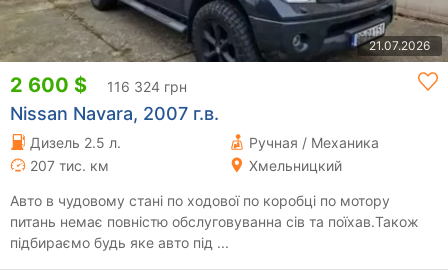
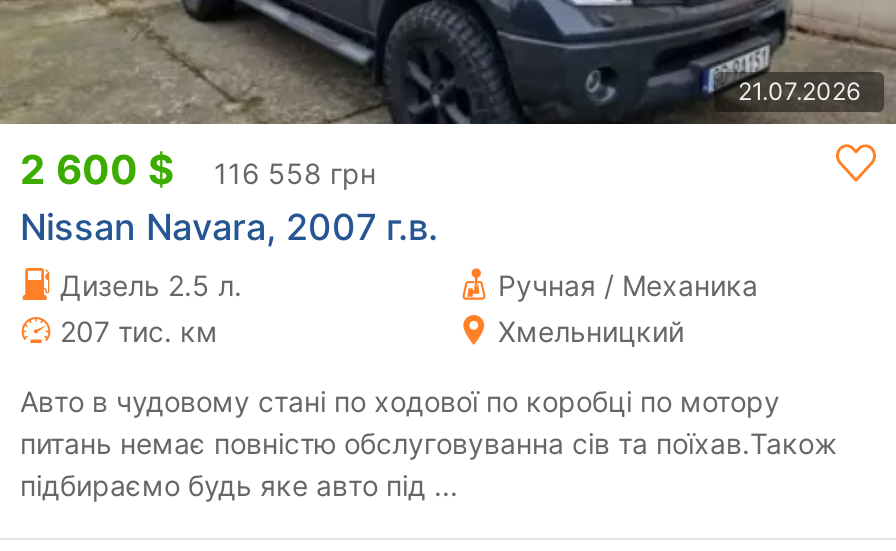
- 2 600 $ 116 324 грн
+ 2 600 $ 116 558 грн
